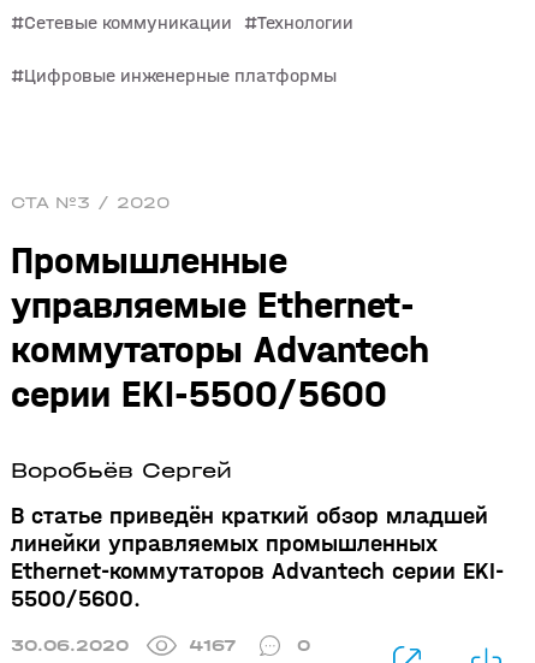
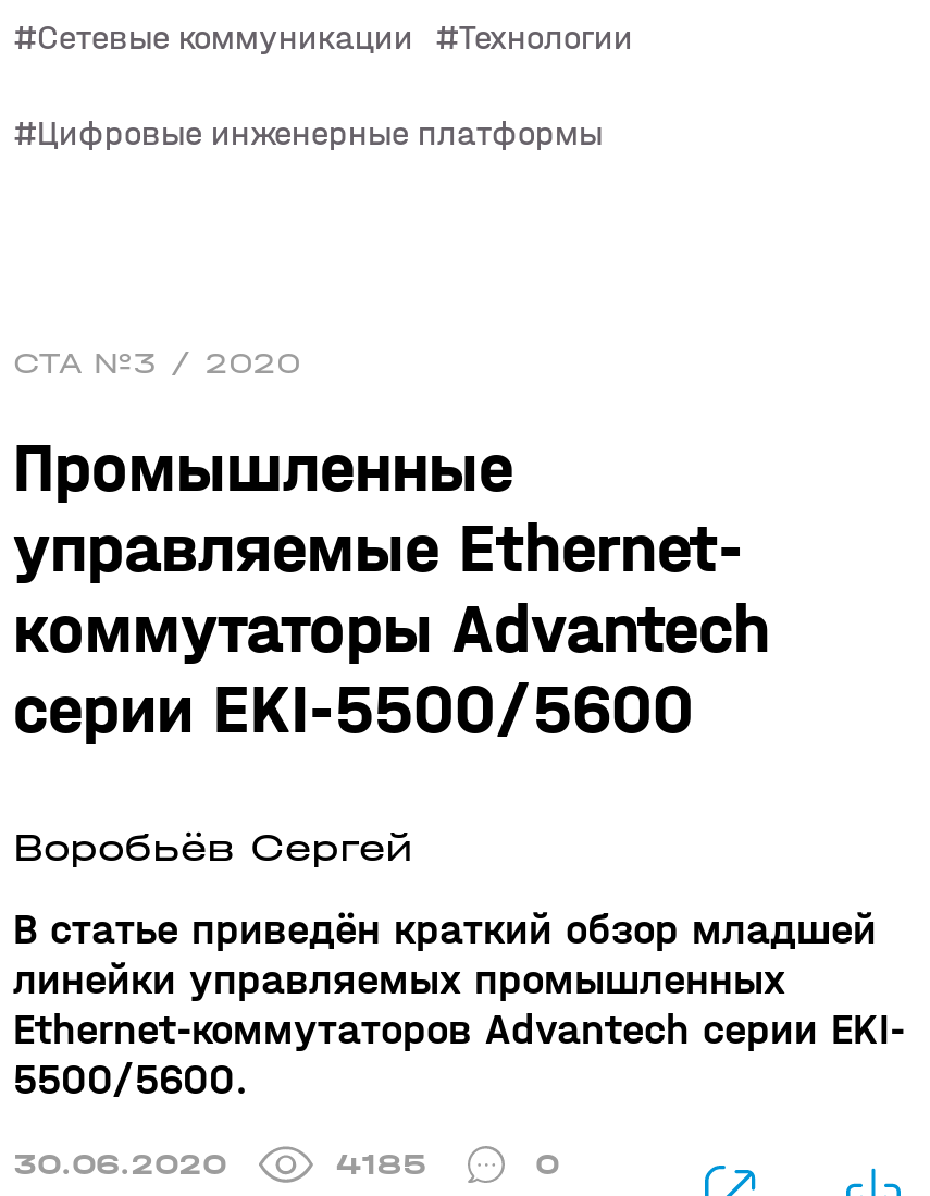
- 4167
+ 4185
